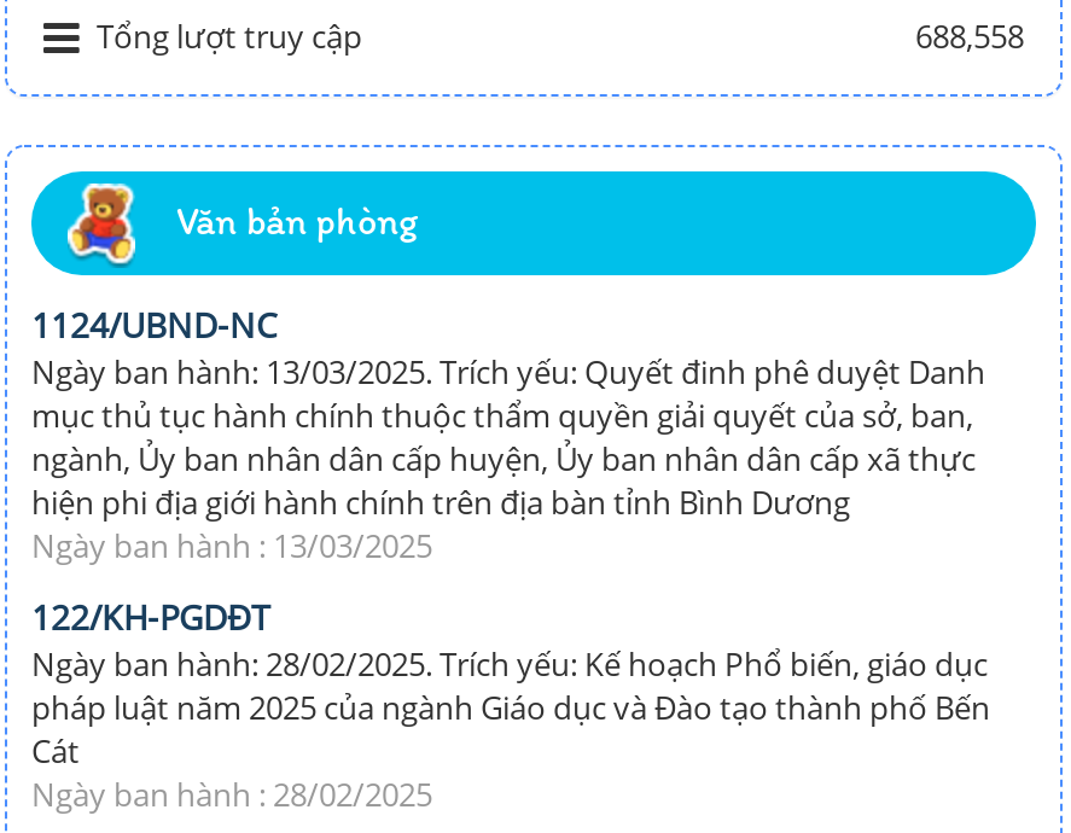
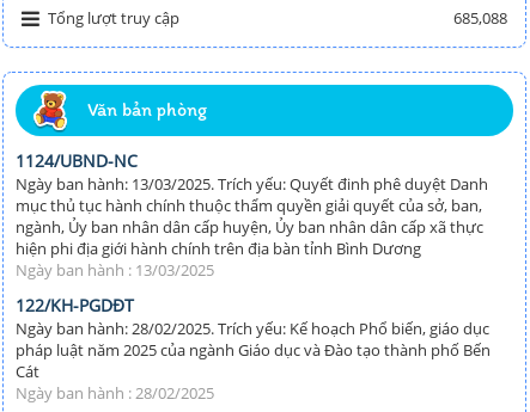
- 688,558
+ 685,088
